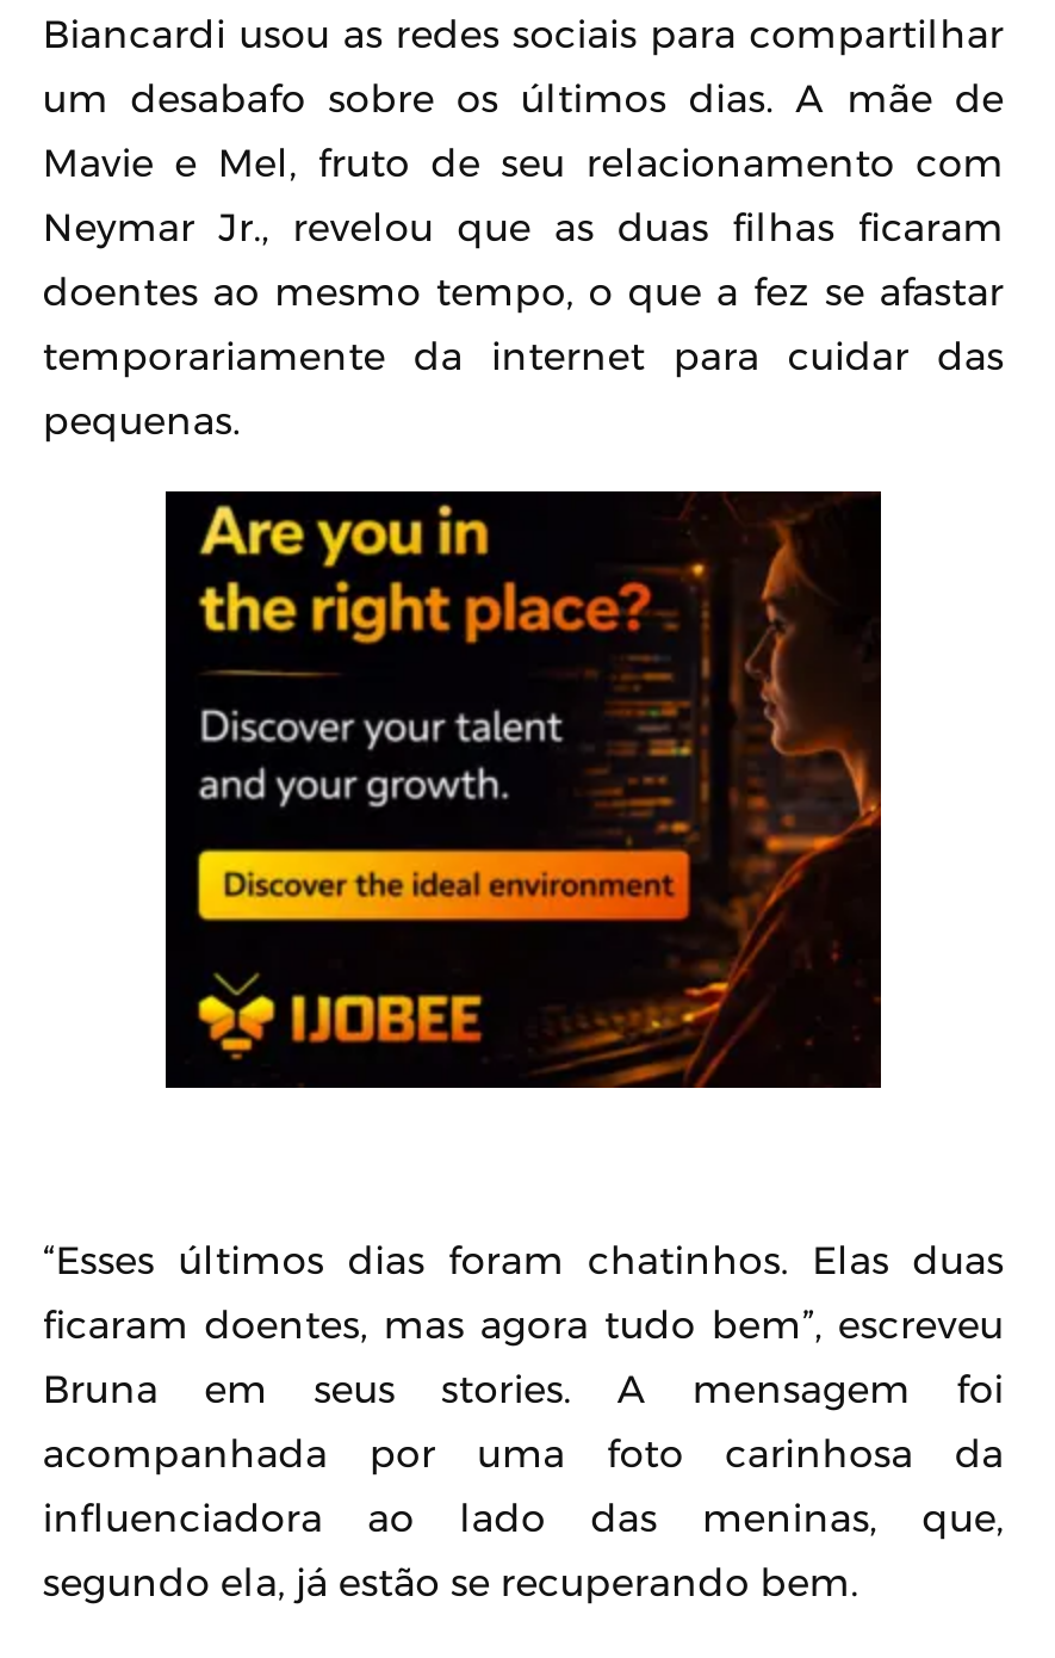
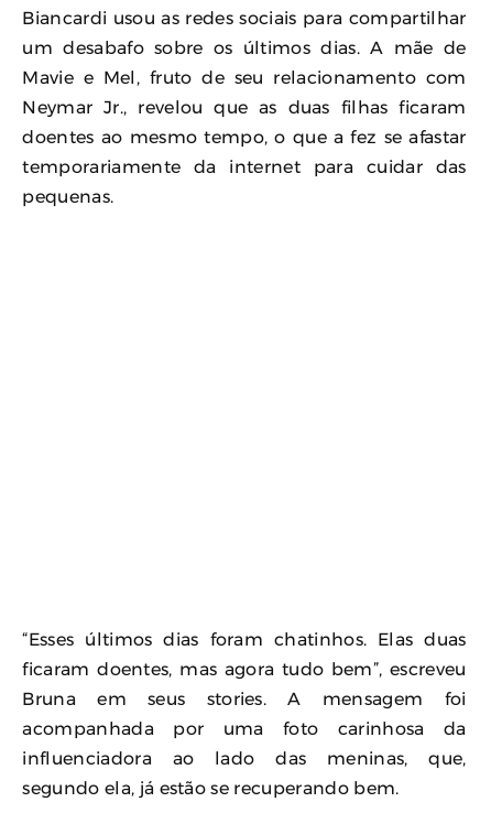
- [image]
